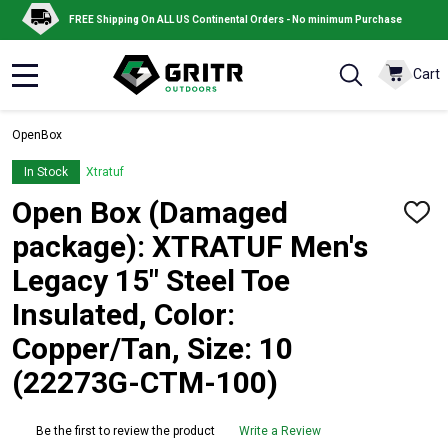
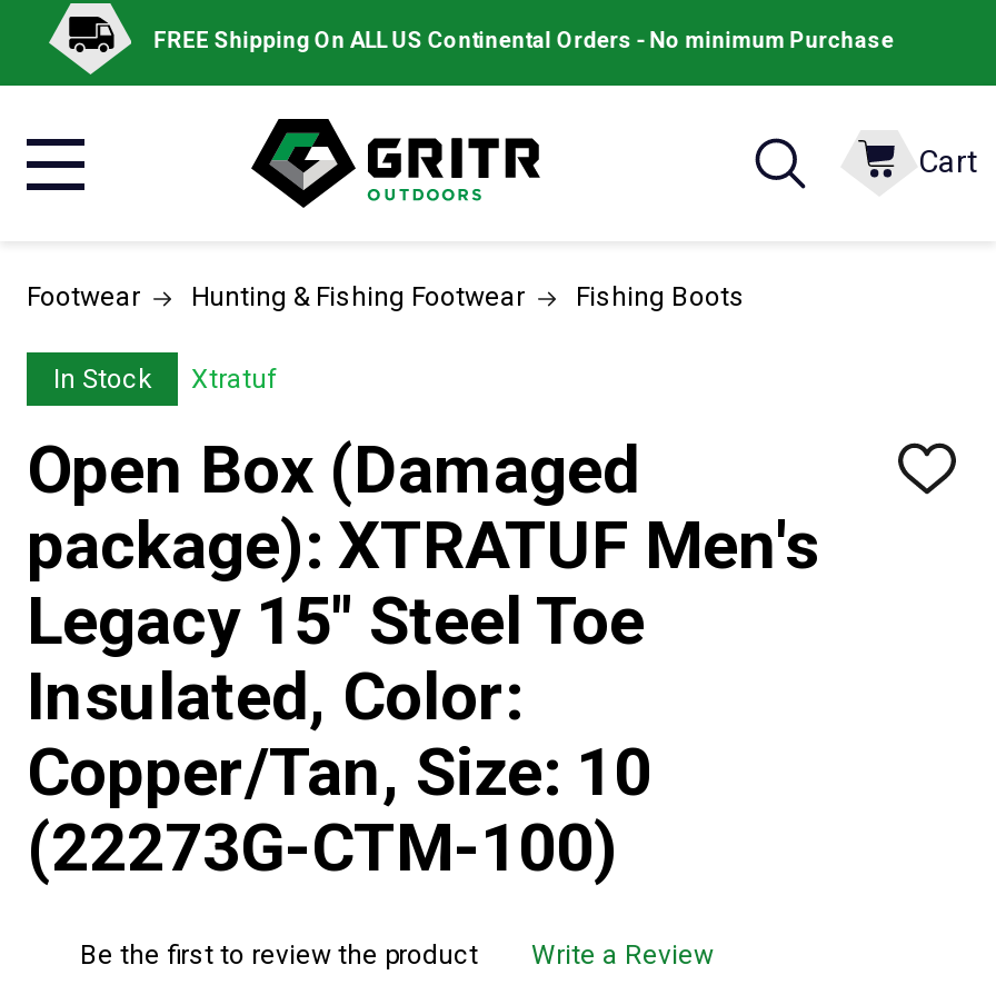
- OpenBox
+ Footwear
+ Hunting & Fishing Footwear
+ Fishing Boots
